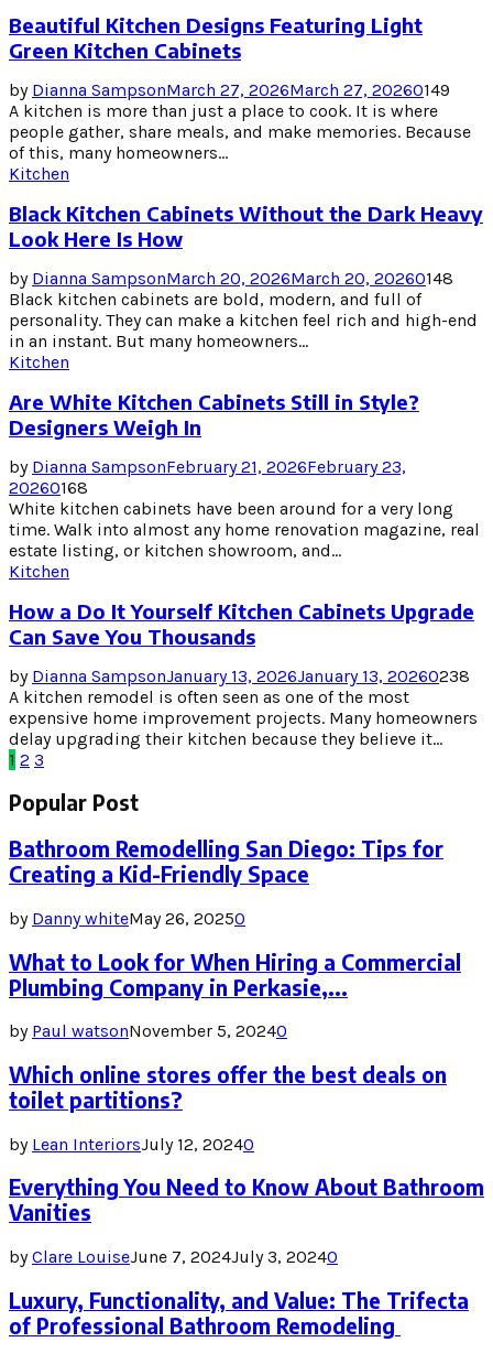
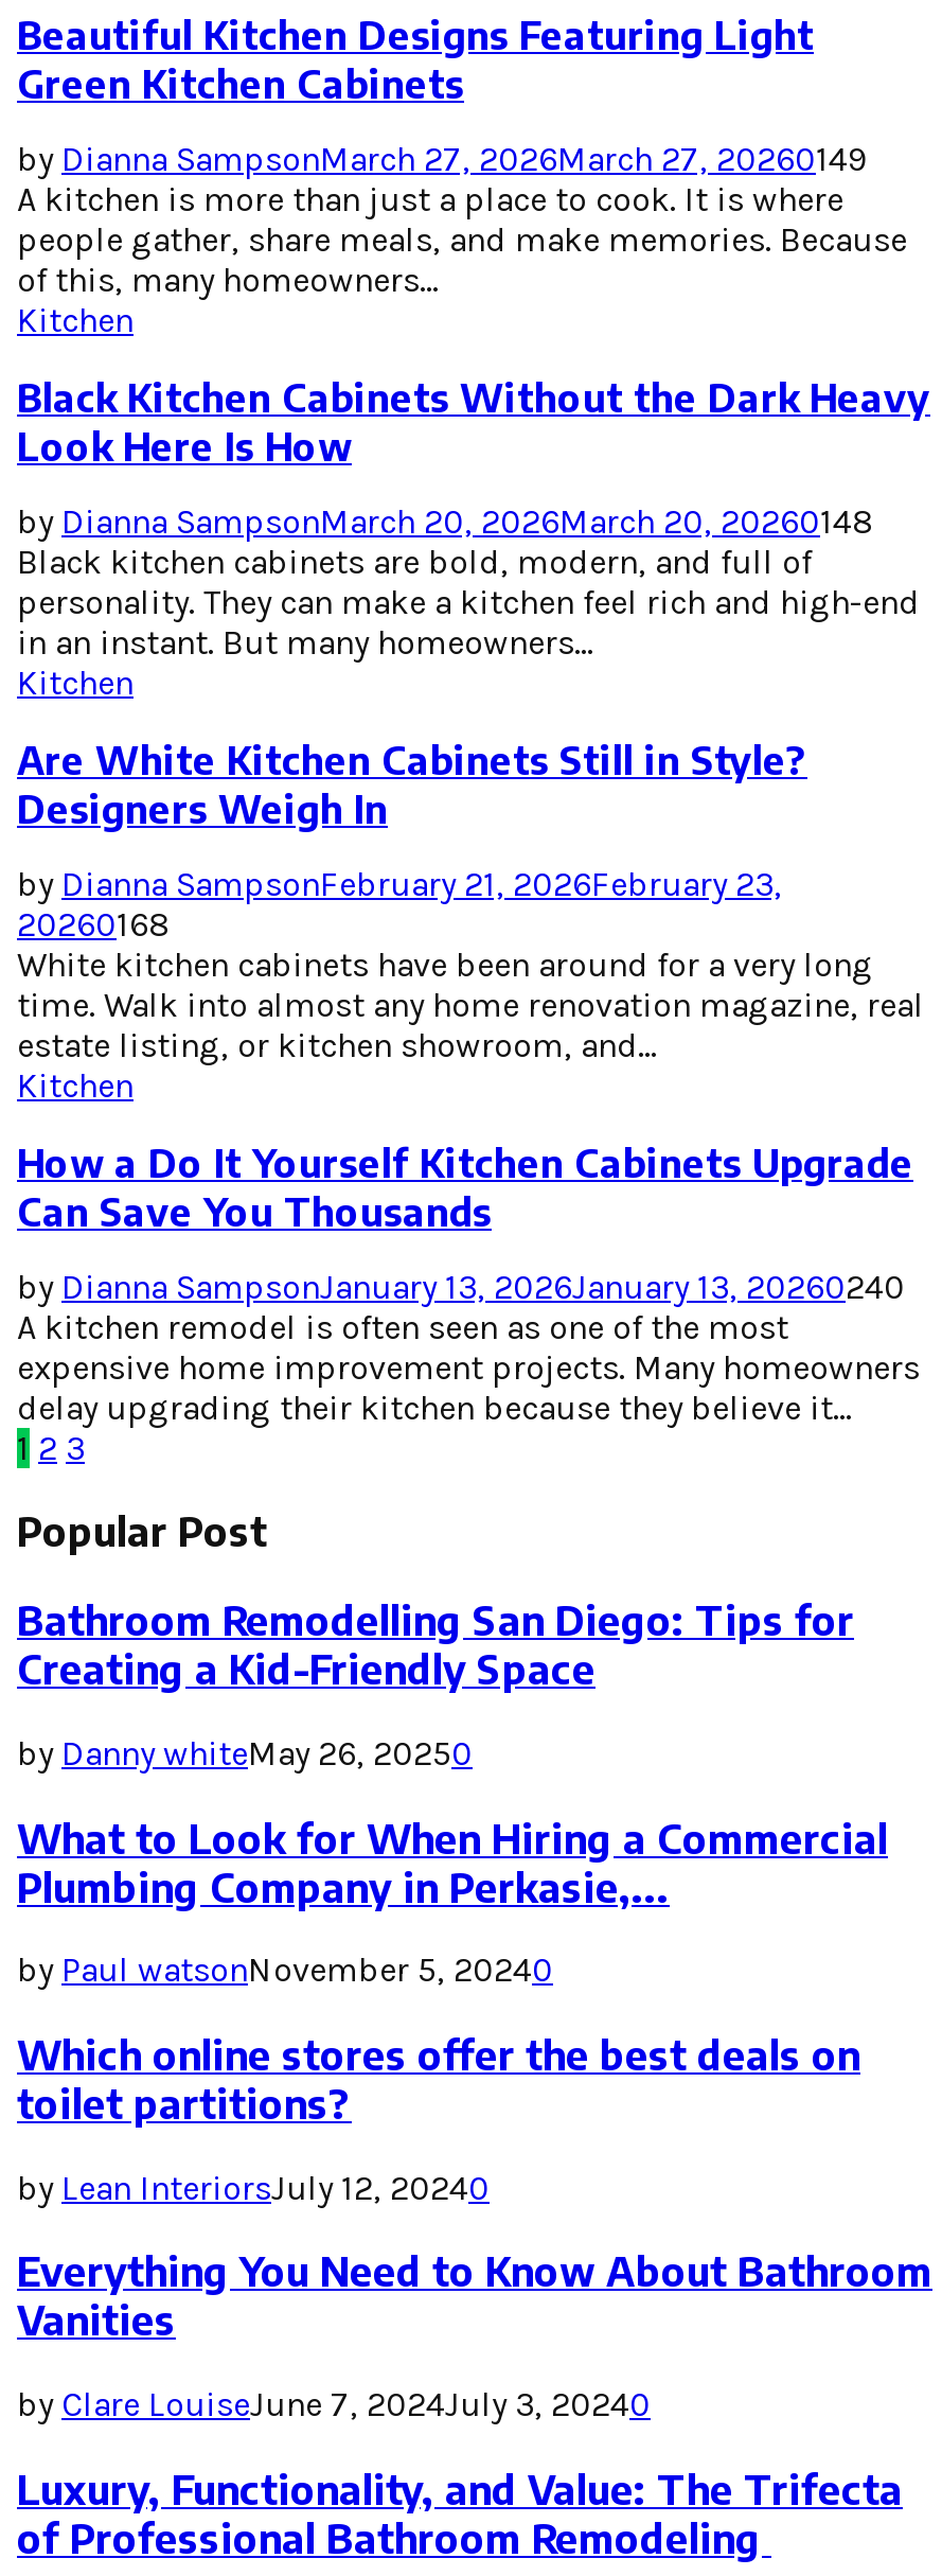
- by Dianna SampsonJanuary 13, 2026January 13, 20260238
+ by Dianna SampsonJanuary 13, 2026January 13, 20260240
